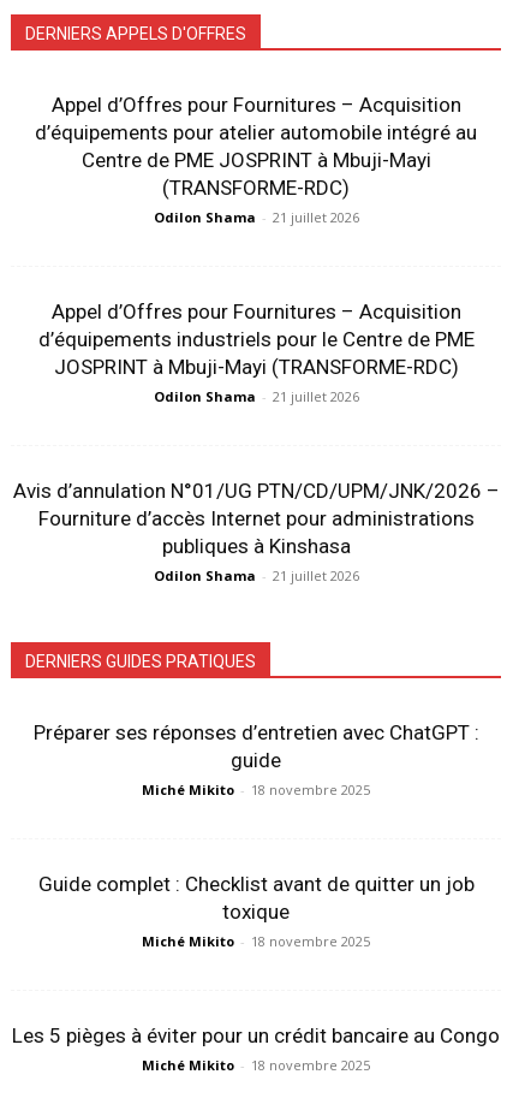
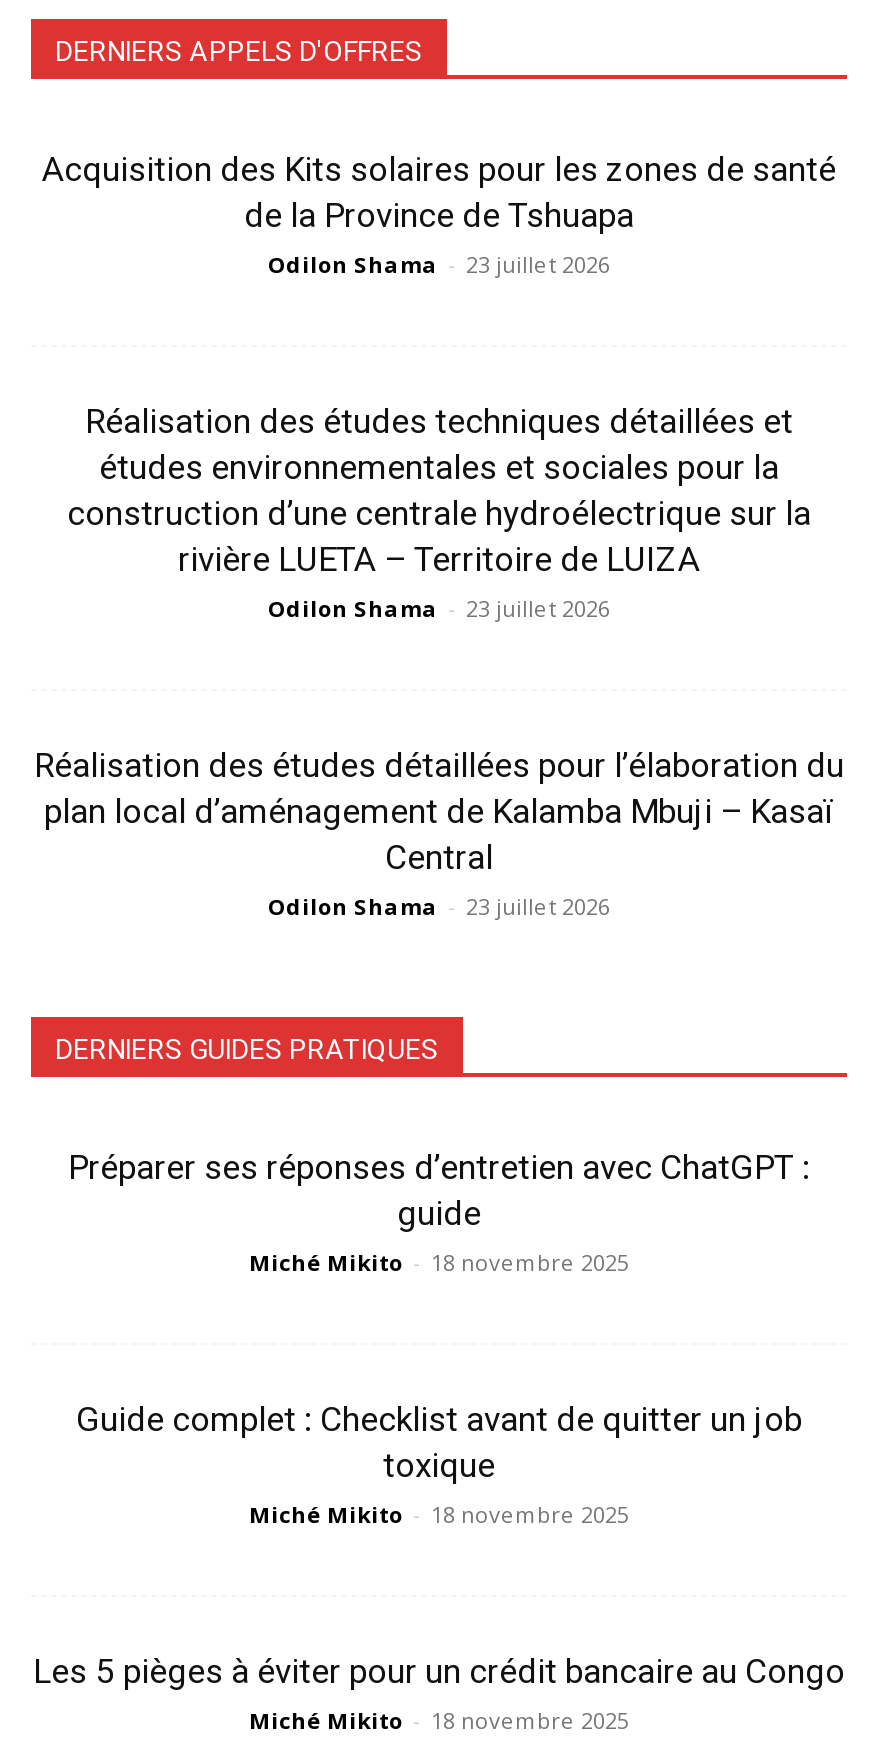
- Appel d’Offres pour Fournitures – Acquisition
- d’équipements pour atelier automobile intégré au
- Centre de PME JOSPRINT à Mbuji-Mayi
- (TRANSFORME-RDC)
- Odilon Shama - 21 juillet 2026
+ Acquisition des Kits solaires pour les zones de santé
+ de la Province de Tshuapa
+ Odilon Shama - 23 juillet 2026

- Appel d’Offres pour Fournitures – Acquisition
- d’équipements industriels pour le Centre de PME
- JOSPRINT à Mbuji-Mayi (TRANSFORME-RDC)
- Odilon Shama - 21 juillet 2026
+ Réalisation des études techniques détaillées et
+ études environnementales et sociales pour la
+ construction d’une centrale hydroélectrique sur la
+ rivière LUETA – Territoire de LUIZA
+ Odilon Shama - 23 juillet 2026

- Avis d’annulation N°01/UG PTN/CD/UPM/JNK/2026 –
- Fourniture d’accès Internet pour administrations
- publiques à Kinshasa
- Odilon Shama - 21 juillet 2026
+ Réalisation des études détaillées pour l’élaboration du
+ plan local d’aménagement de Kalamba Mbuji – Kasaï
+ Central
+ Odilon Shama - 23 juillet 2026
